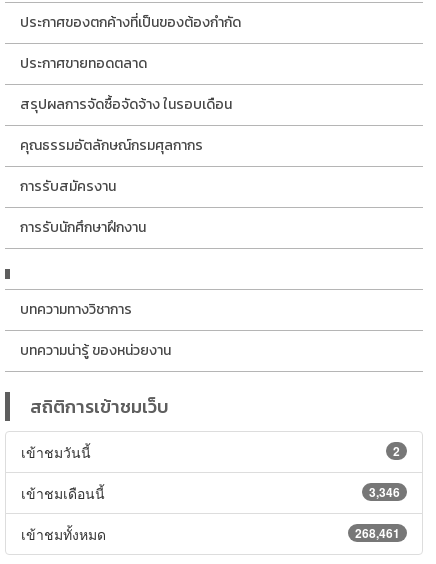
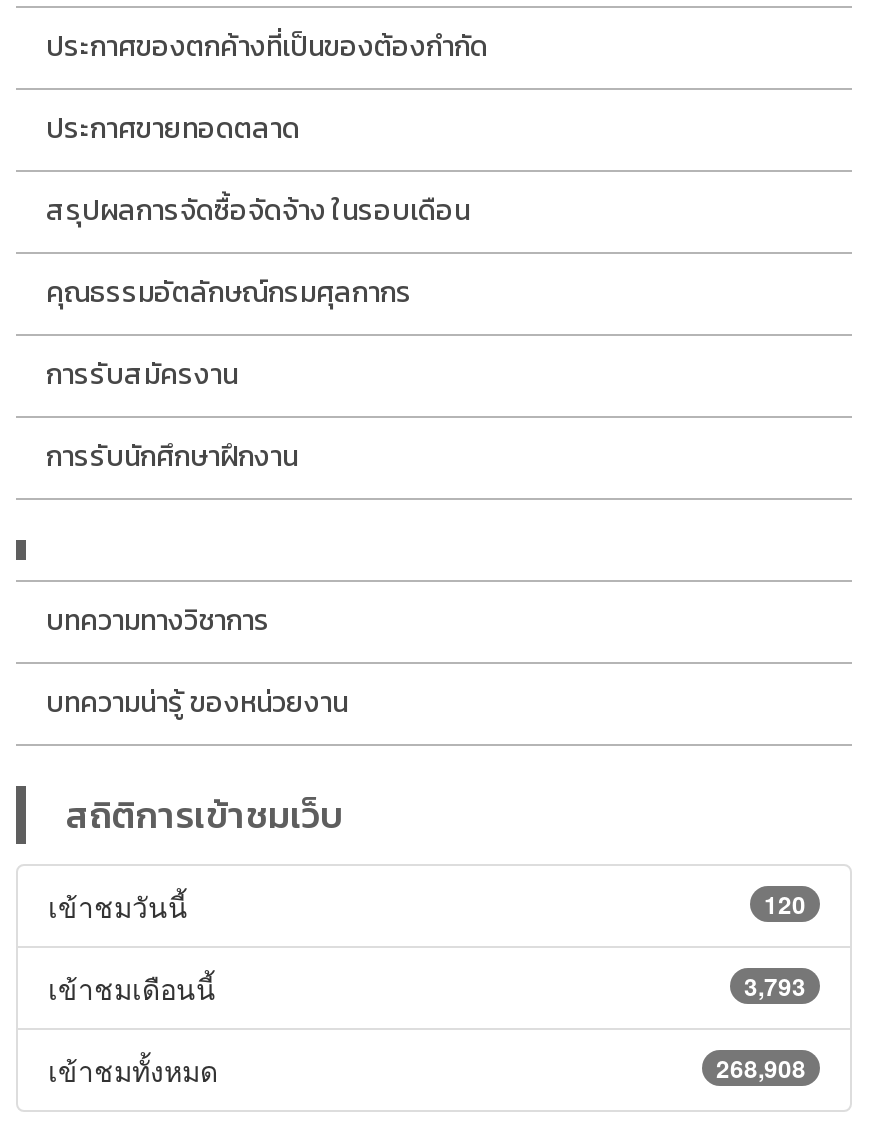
- 2
+ 120

- 3,346
+ 3,793

- 268,461
+ 268,908
